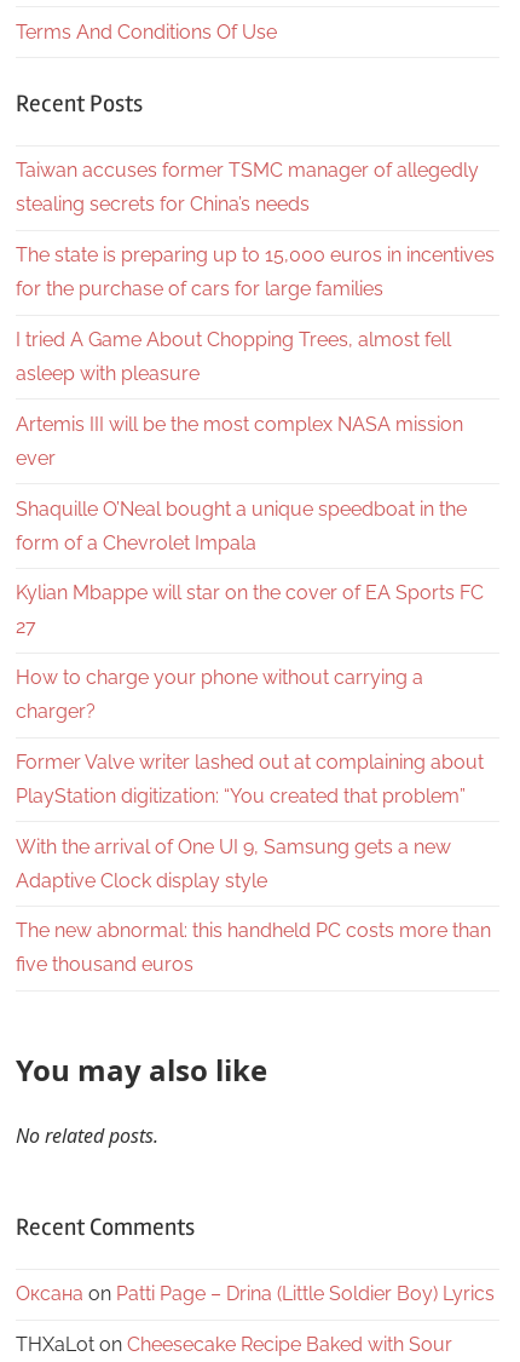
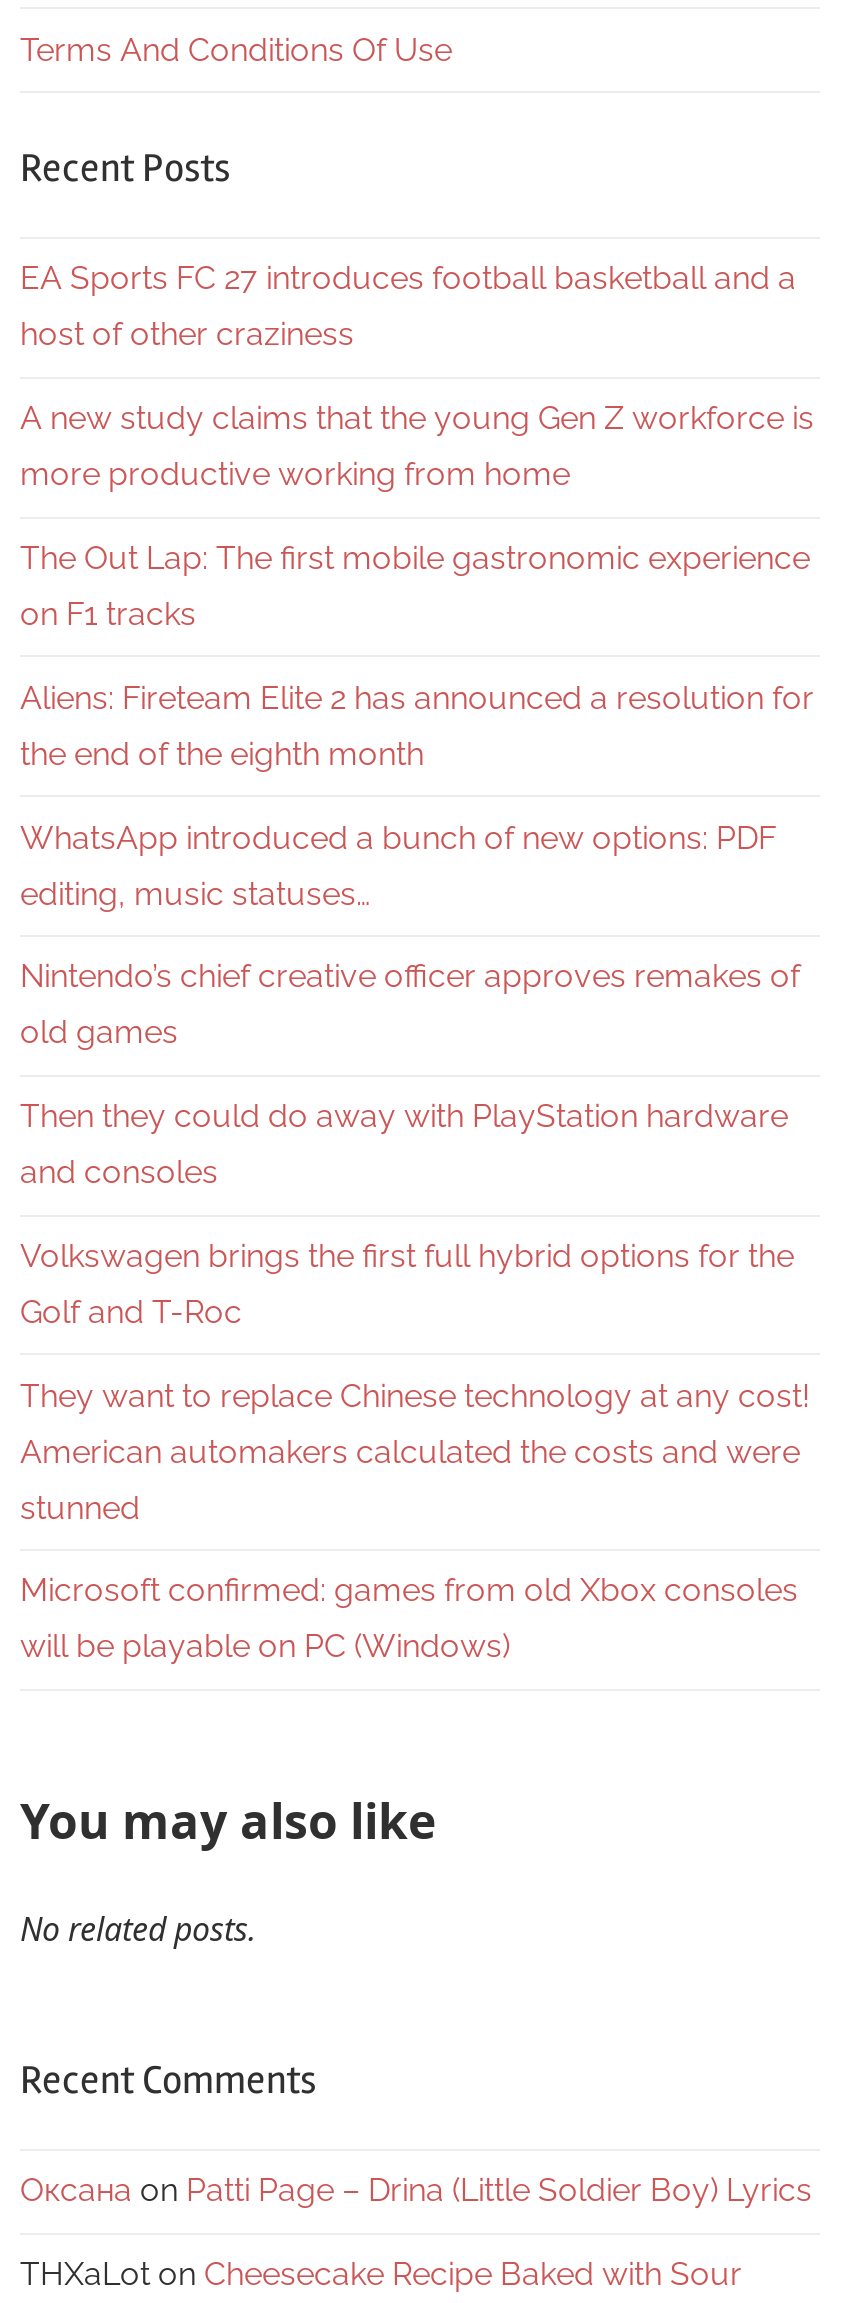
- Taiwan accuses former TSMC manager of allegedly
- stealing secrets for China’s needs
- The state is preparing up to 15,000 euros in incentives
- for the purchase of cars for large families
- I tried A Game About Chopping Trees, almost fell
- asleep with pleasure
- Artemis III will be the most complex NASA mission
- ever
- Shaquille O’Neal bought a unique speedboat in the
- form of a Chevrolet Impala
- Kylian Mbappe will star on the cover of EA Sports FC
- 27
- How to charge your phone without carrying a
- charger?
- Former Valve writer lashed out at complaining about
- PlayStation digitization: “You created that problem”
- With the arrival of One UI 9, Samsung gets a new
- Adaptive Clock display style
- The new abnormal: this handheld PC costs more than
- five thousand euros
+ EA Sports FC 27 introduces football basketball and a
+ host of other craziness
+ A new study claims that the young Gen Z workforce is
+ more productive working from home
+ The Out Lap: The first mobile gastronomic experience
+ on F1 tracks
+ Aliens: Fireteam Elite 2 has announced a resolution for
+ the end of the eighth month
+ WhatsApp introduced a bunch of new options: PDF
+ editing, music statuses…
+ Nintendo’s chief creative officer approves remakes of
+ old games
+ Then they could do away with PlayStation hardware
+ and consoles
+ Volkswagen brings the first full hybrid options for the
+ Golf and T-Roc
+ They want to replace Chinese technology at any cost!
+ American automakers calculated the costs and were
+ stunned
+ Microsoft confirmed: games from old Xbox consoles
+ will be playable on PC (Windows)
